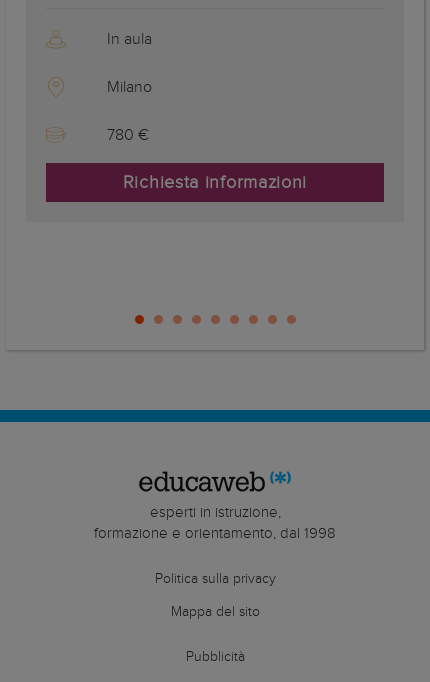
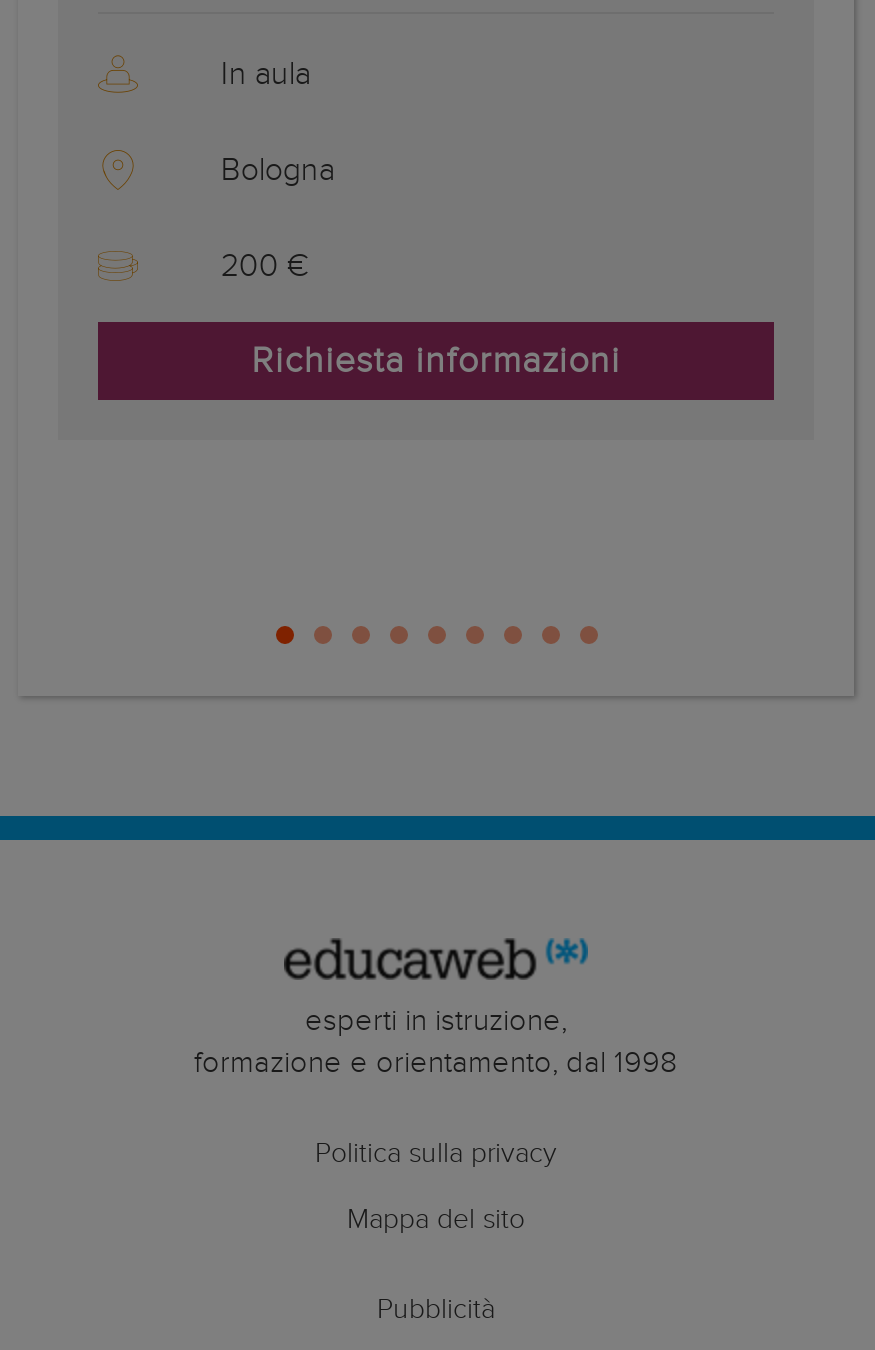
- Milano
+ Bologna

- 780 €
+ 200 €
